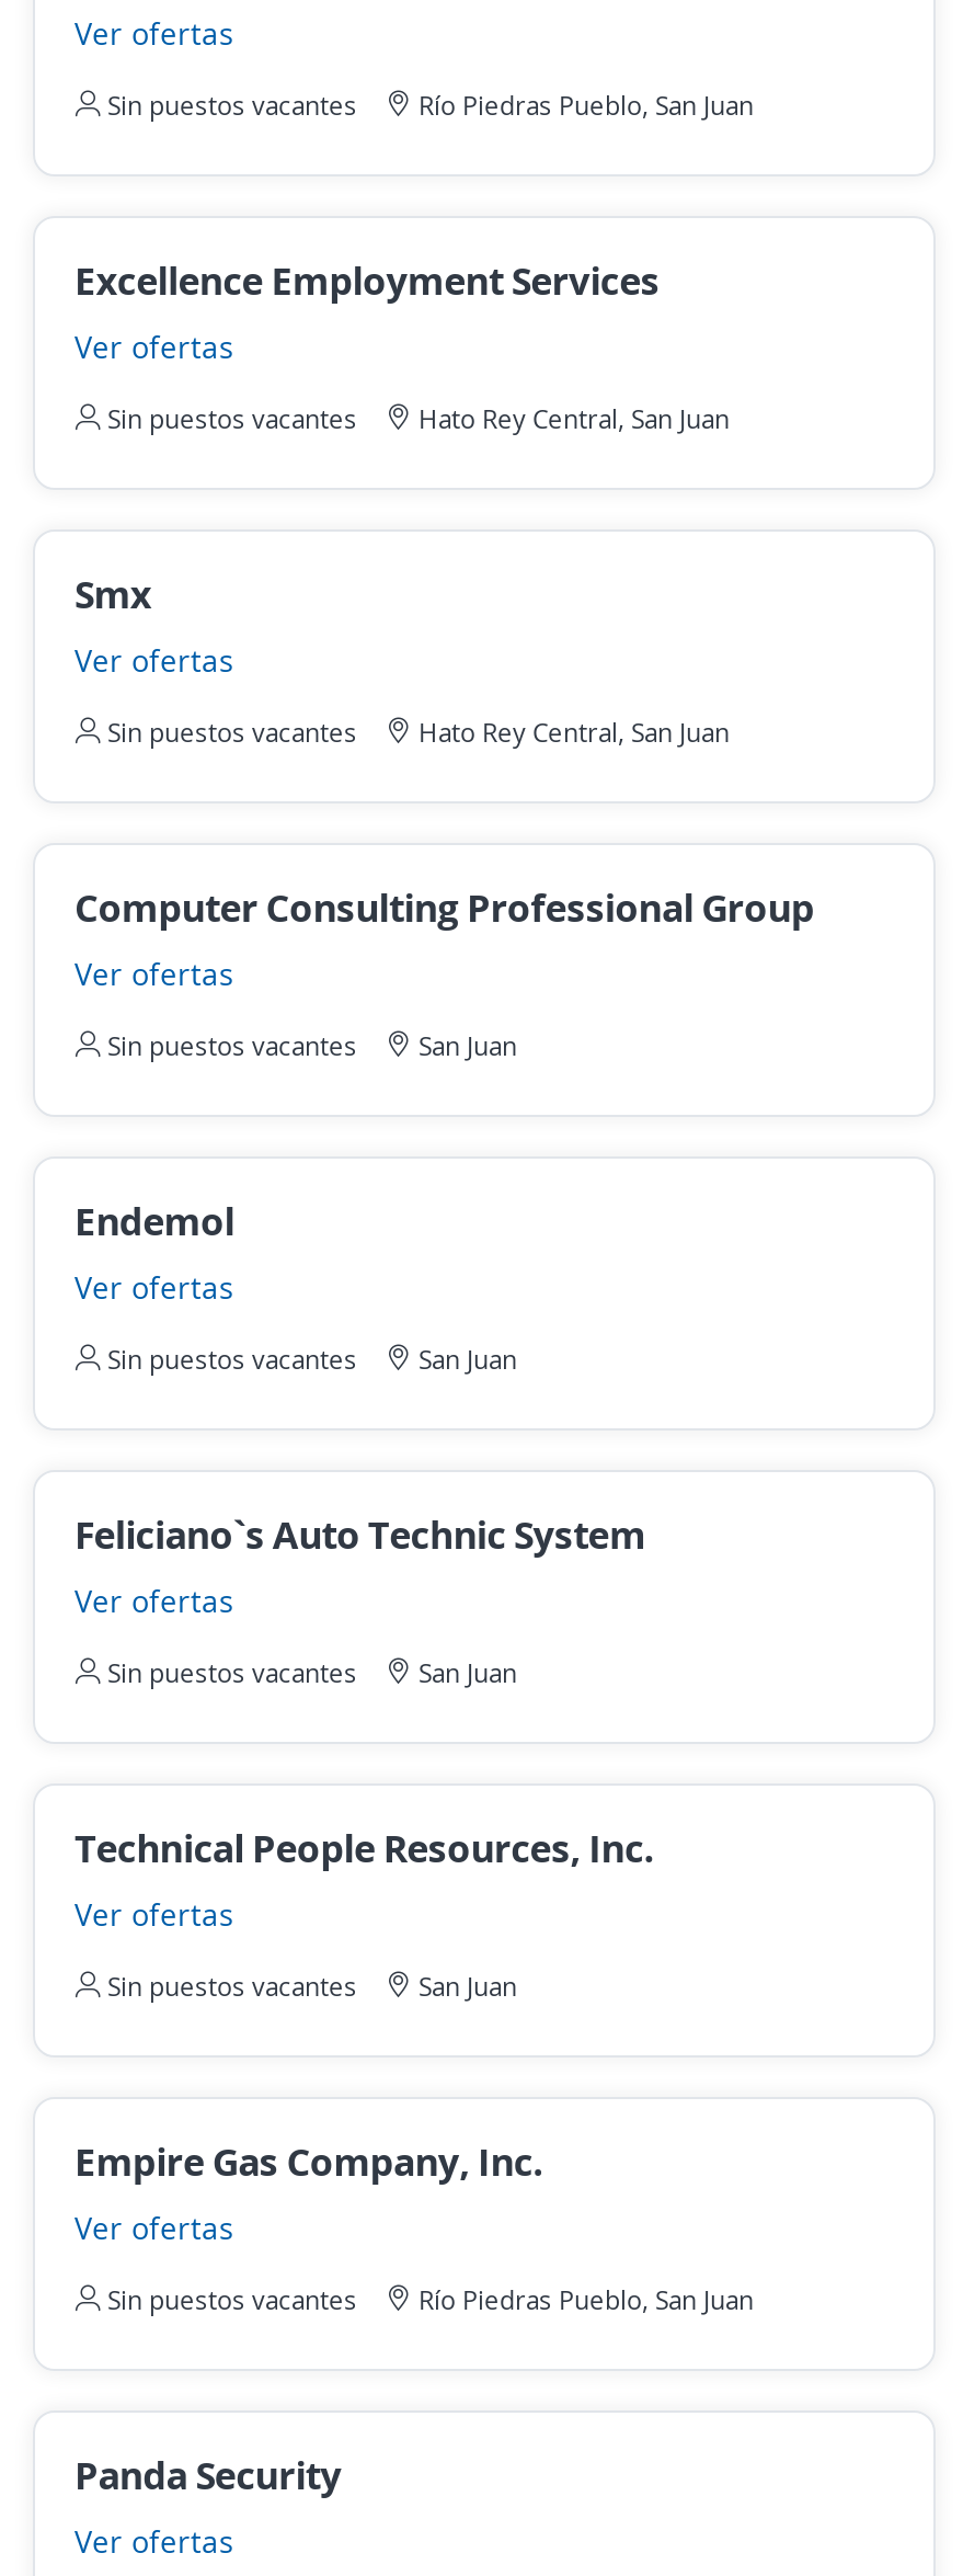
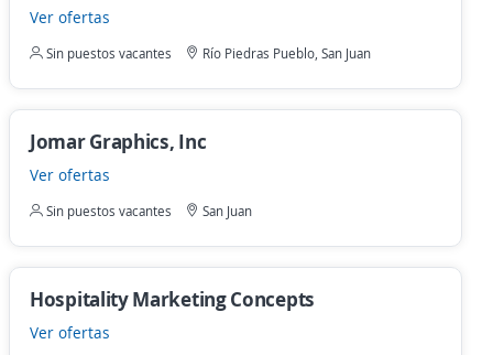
- Excellence Employment Services
- Ver ofertas
- Sin puestos vacantes
- Hato Rey Central, San Juan
- Smx
- Ver ofertas
- Sin puestos vacantes
- Hato Rey Central, San Juan
- Computer Consulting Professional Group
+ Jomar Graphics, Inc

- Endemol
- Ver ofertas
- Sin puestos vacantes
- San Juan
- Feliciano`s Auto Technic System
- Ver ofertas
- Sin puestos vacantes
- San Juan
- Technical People Resources, Inc.
- Ver ofertas
- Sin puestos vacantes
- San Juan
- Empire Gas Company, Inc.
- Ver ofertas
- Sin puestos vacantes
- Río Piedras Pueblo, San Juan
- Panda Security
+ Hospitality Marketing Concepts
